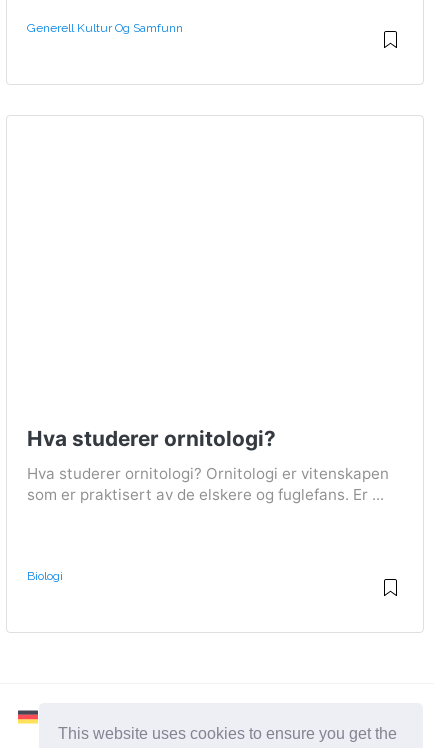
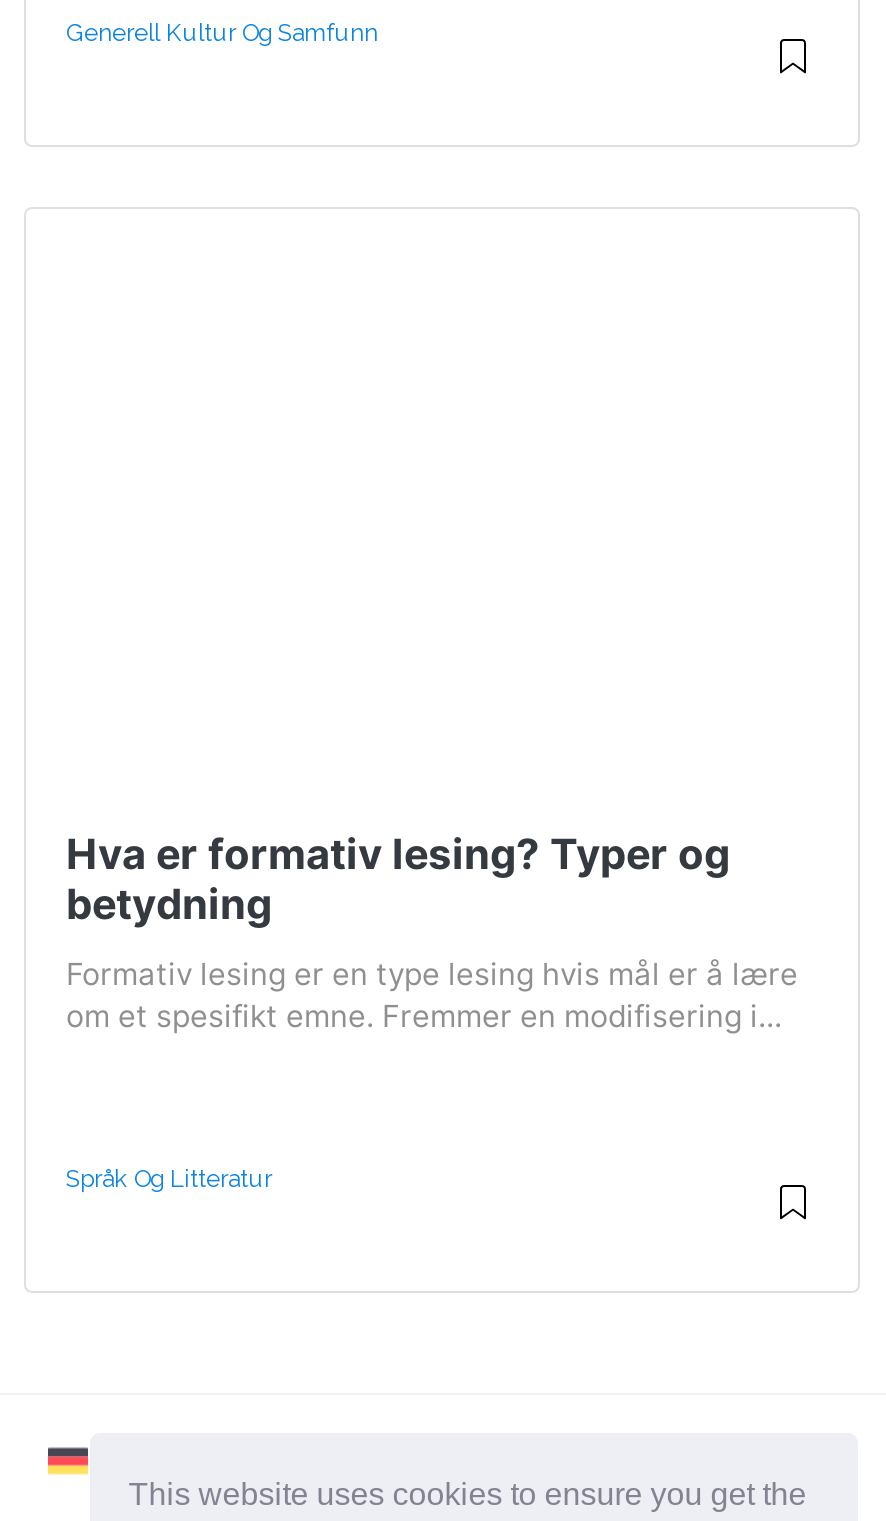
- Hva studerer ornitologi?
+ Hva er formativ lesing? Typer og
+ betydning

- Hva studerer ornitologi? Ornitologi er vitenskapen
- som er praktisert av de elskere og fuglefans. Er ...
+ Formativ lesing er en type lesing hvis mål er å lære
+ om et spesifikt emne. Fremmer en modifisering i...

- Biologi
+ Språk Og Litteratur
